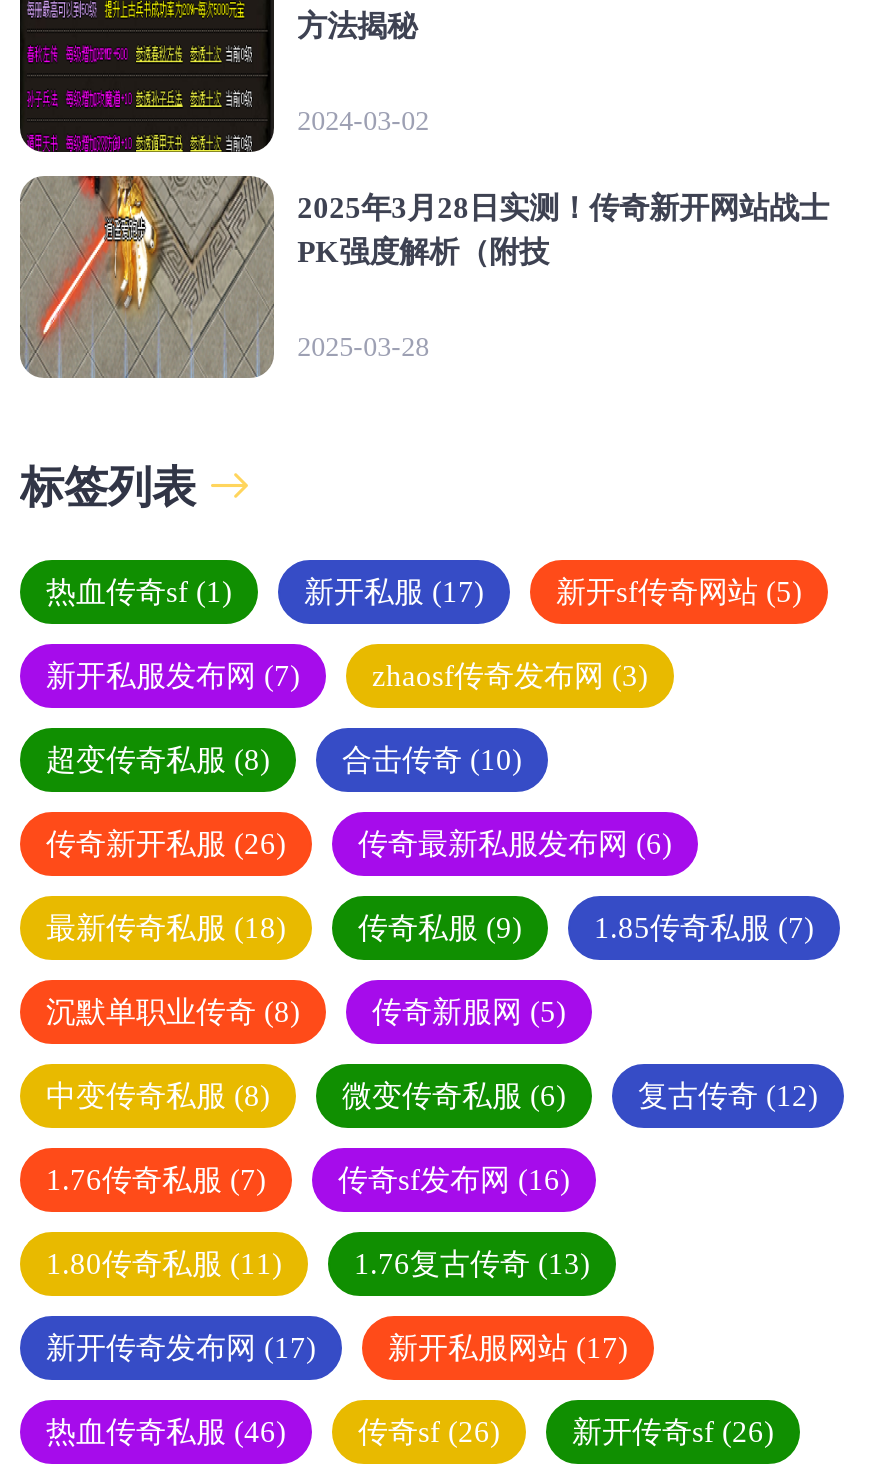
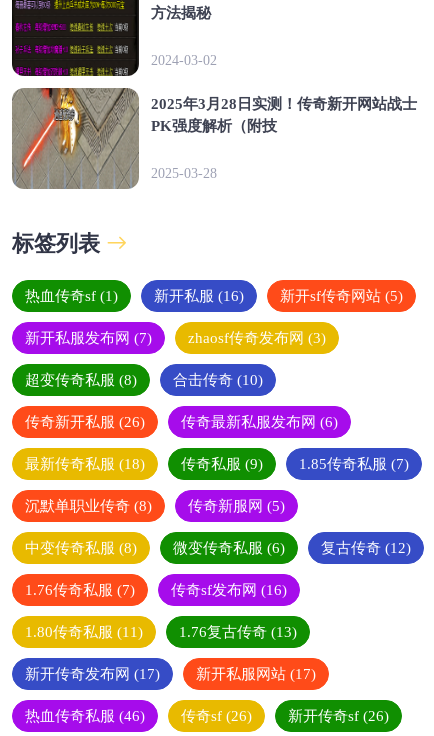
- 新开私服(17)
+ 新开私服(16)
